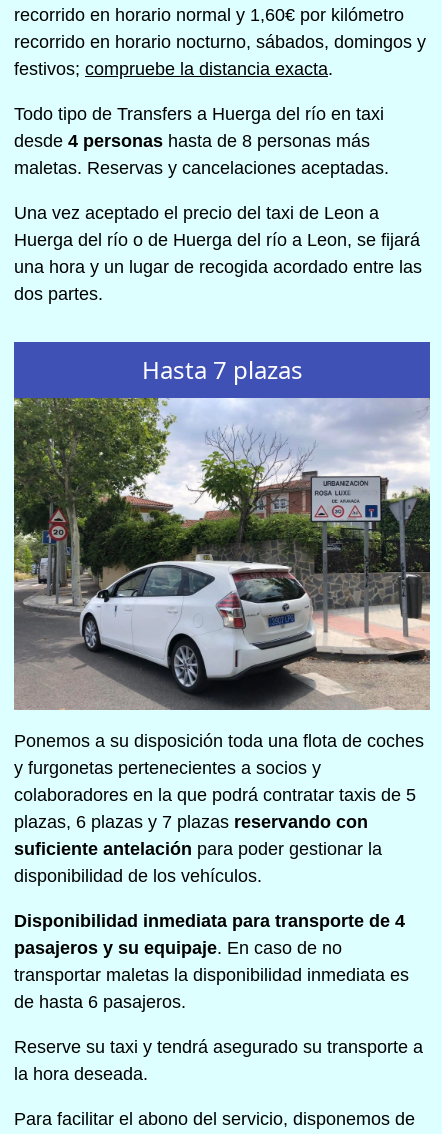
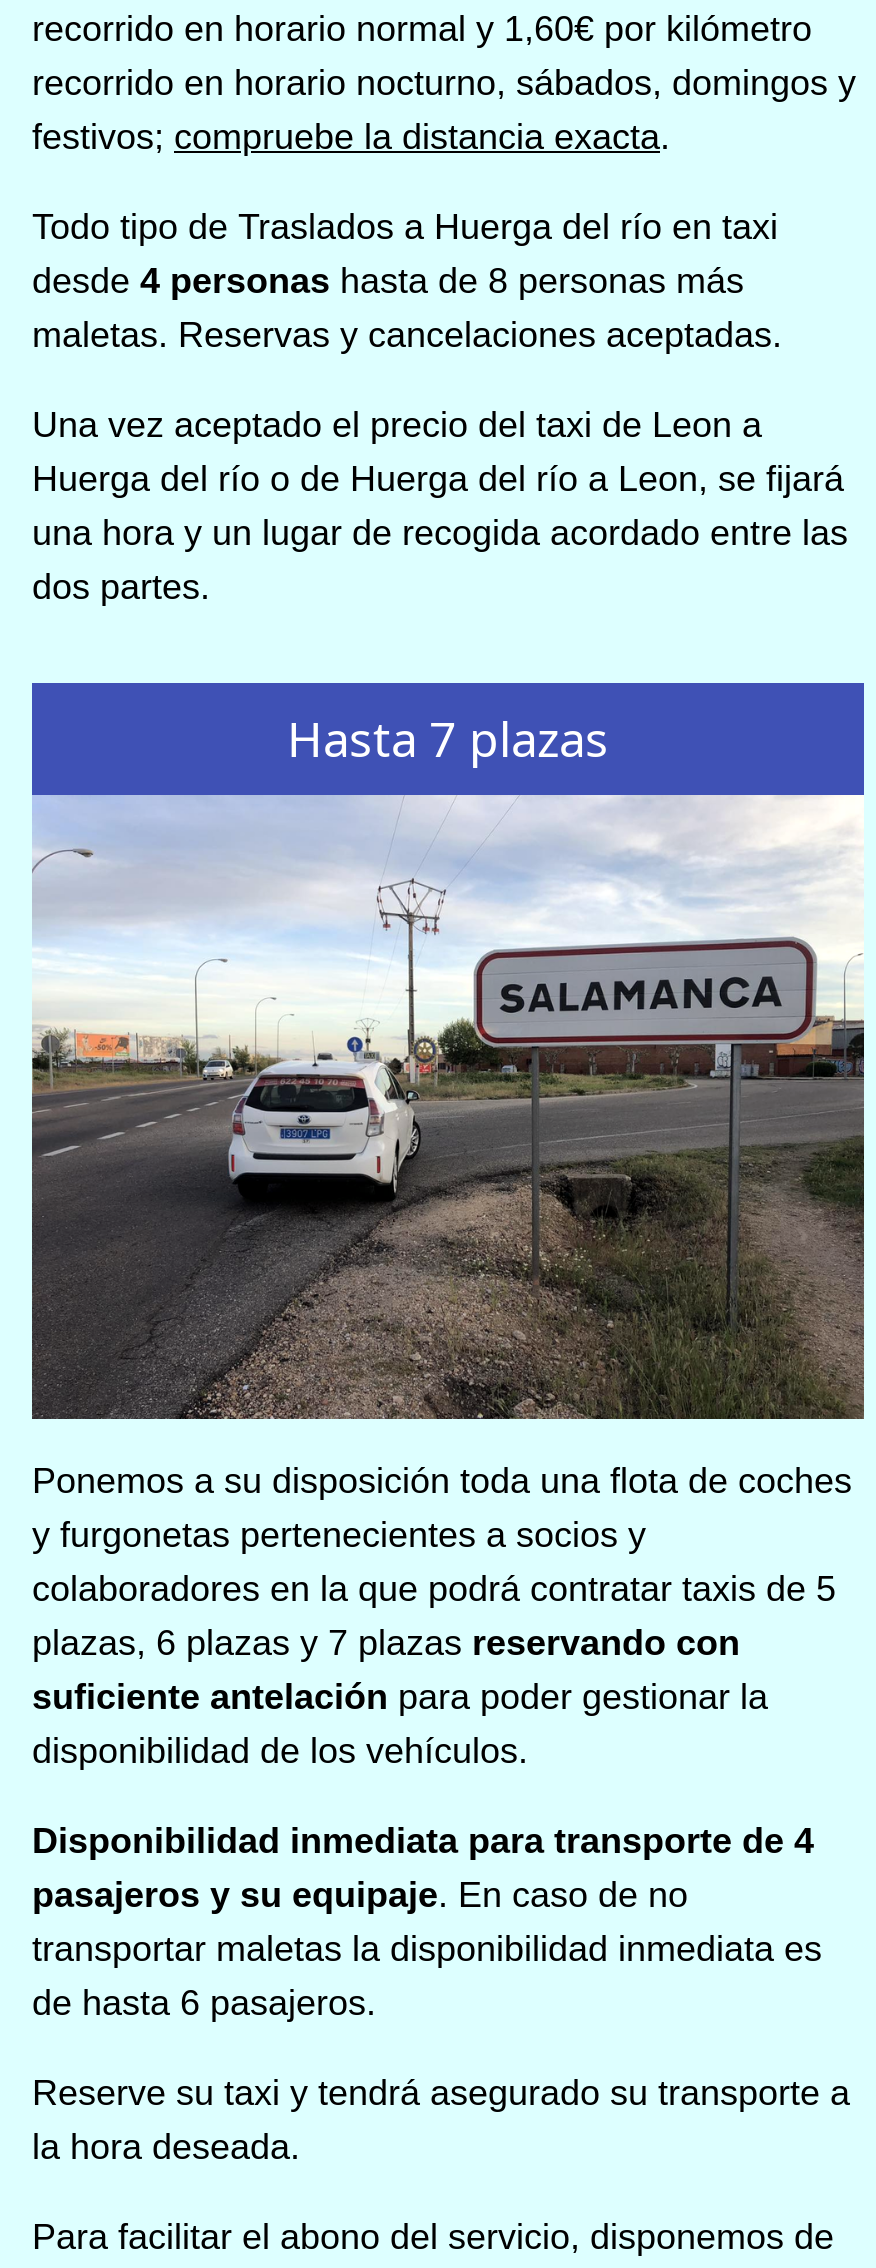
- Todo tipo de Transfers a Huerga del río en taxi
+ Todo tipo de Traslados a Huerga del río en taxi

- [image]
+ [image]
